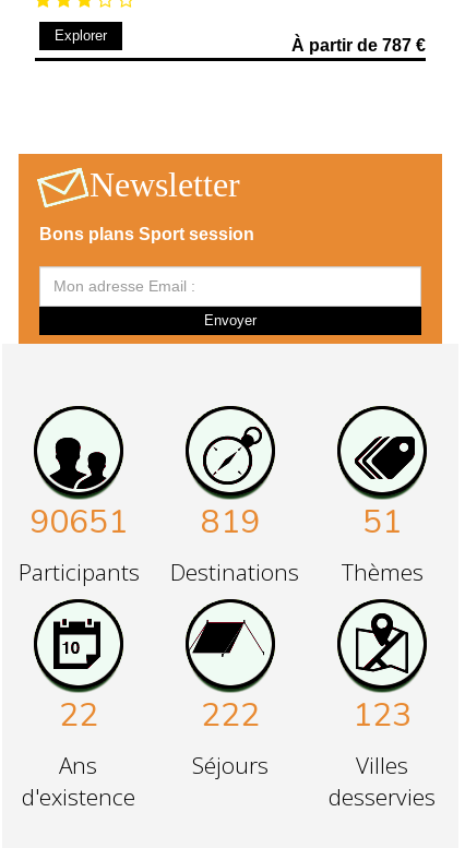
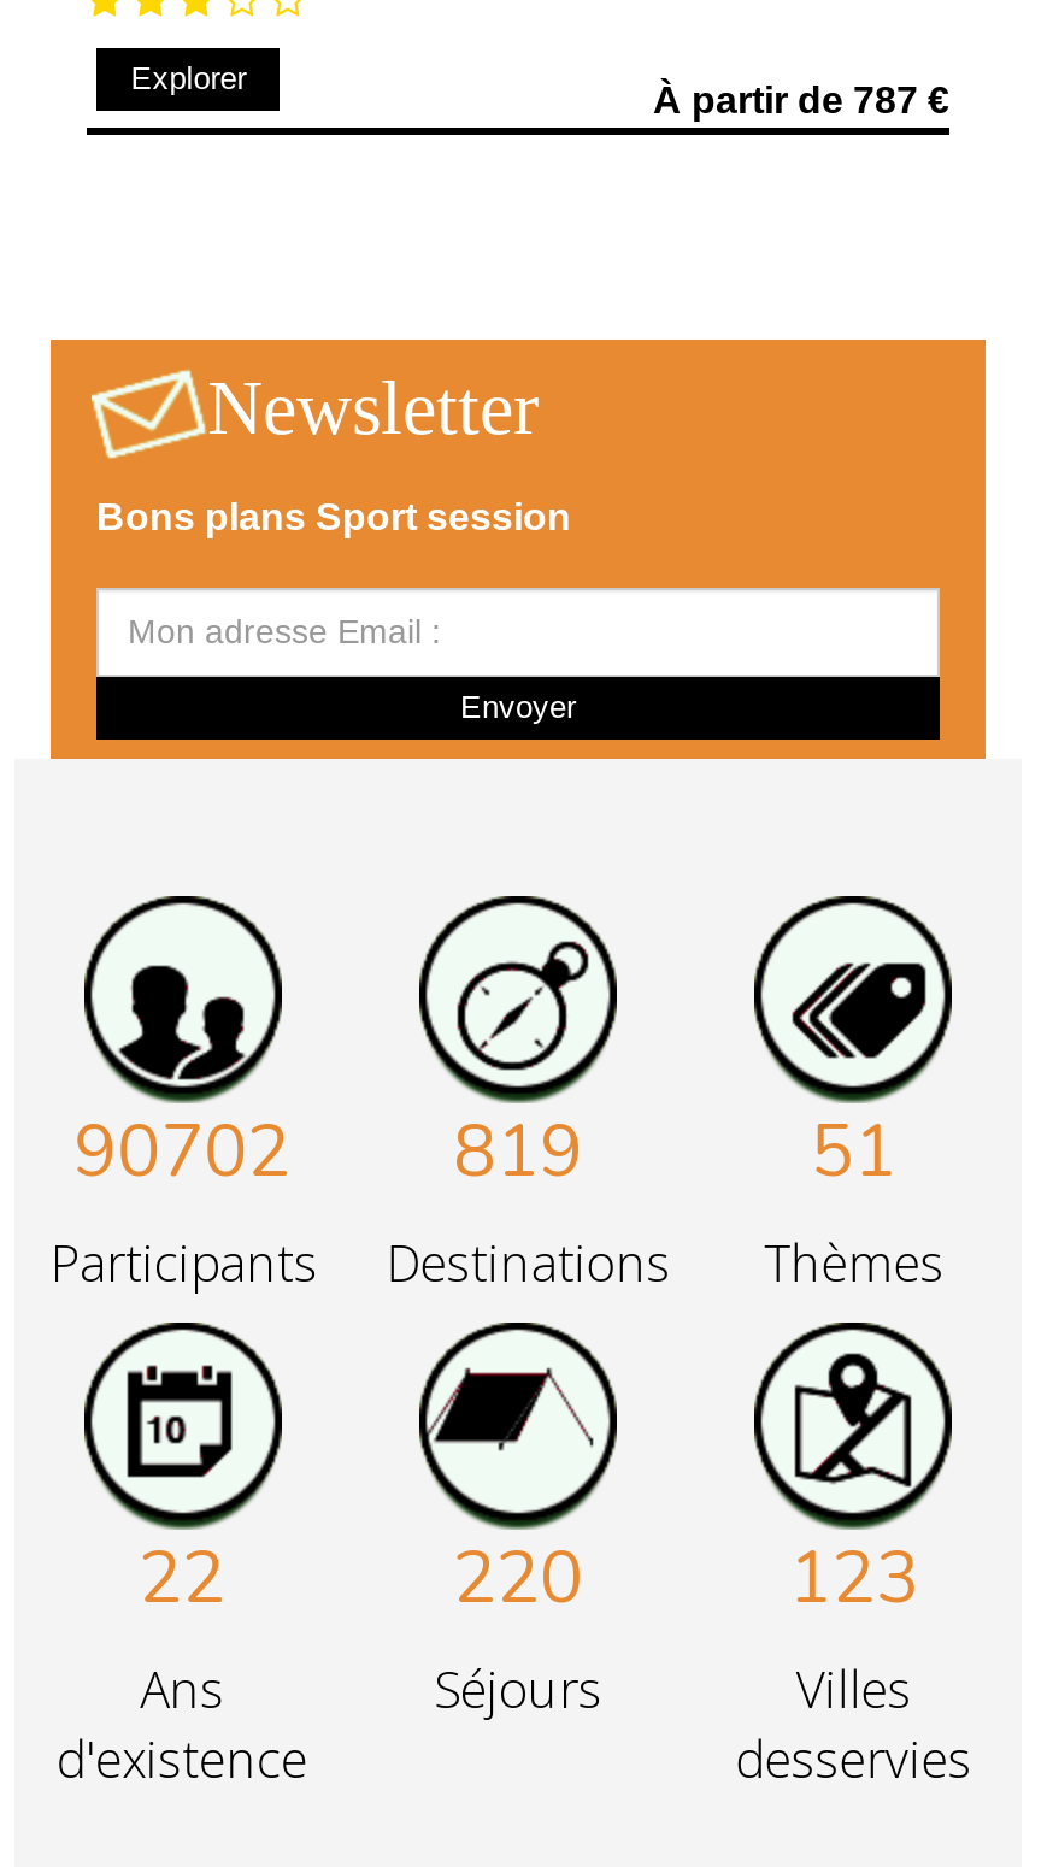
- 90651 819
+ 90702 819

- 222
+ 220
